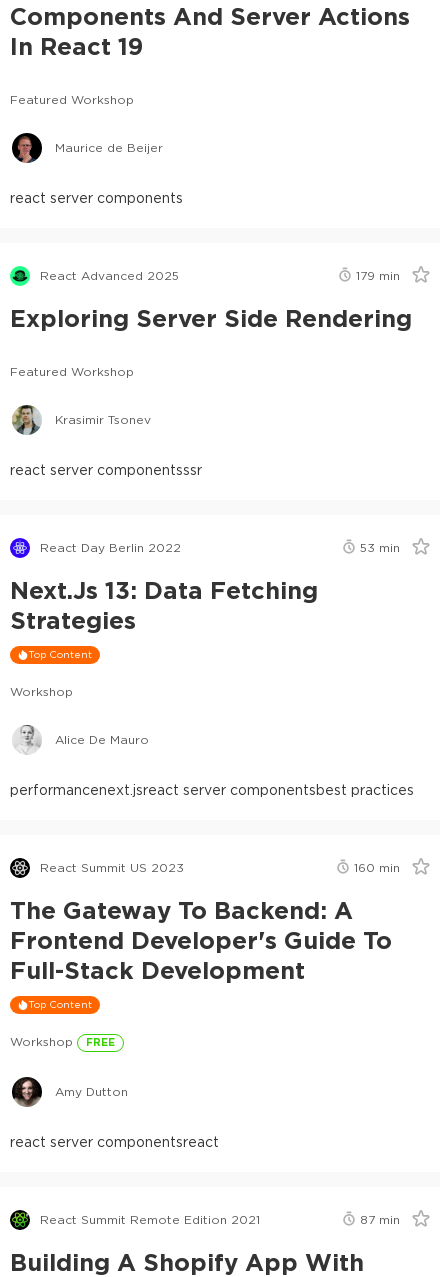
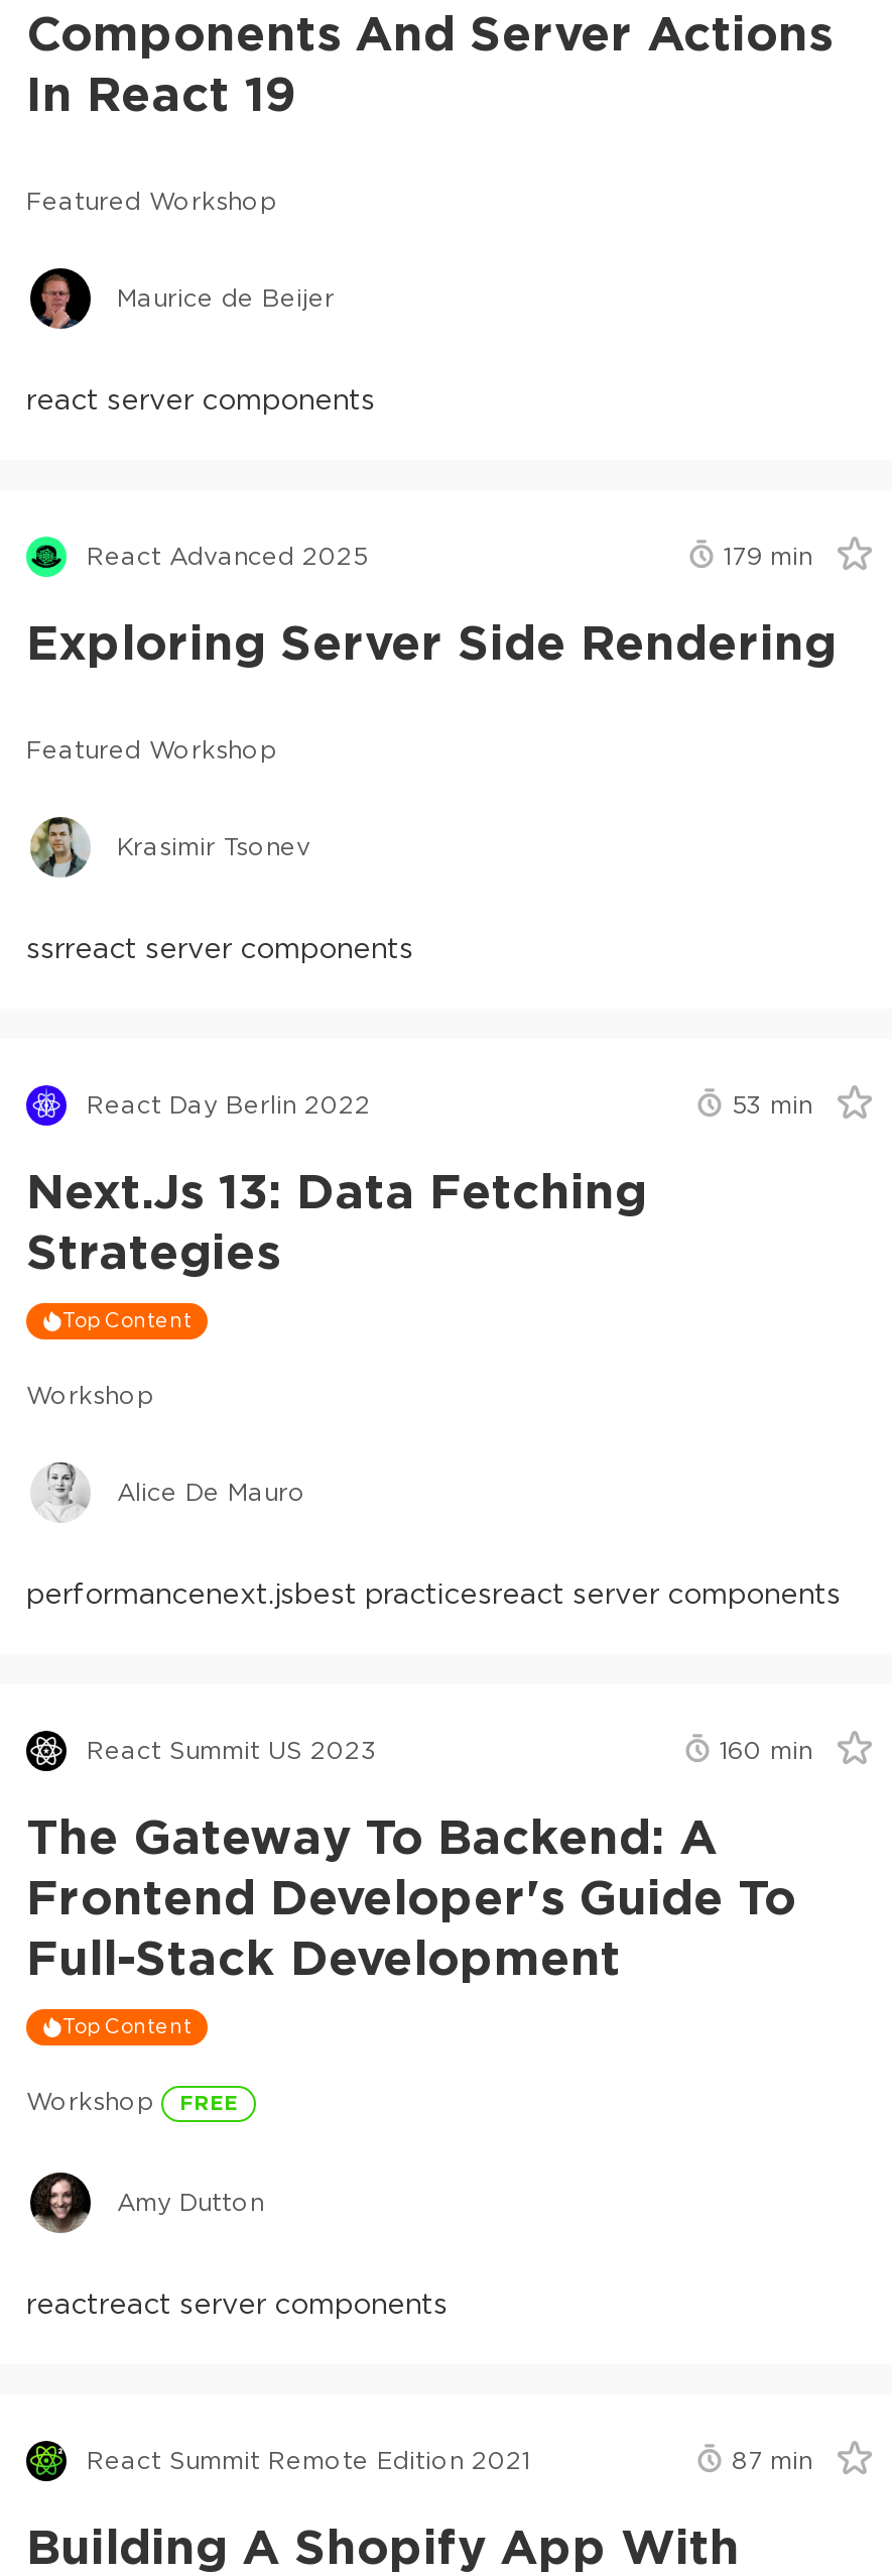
- react server componentsssr
+ ssrreact server components

- performancenext.jsreact server componentsbest practices
+ performancenext.jsbest practicesreact server components

- react server componentsreact
+ reactreact server components
